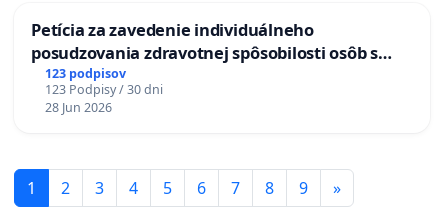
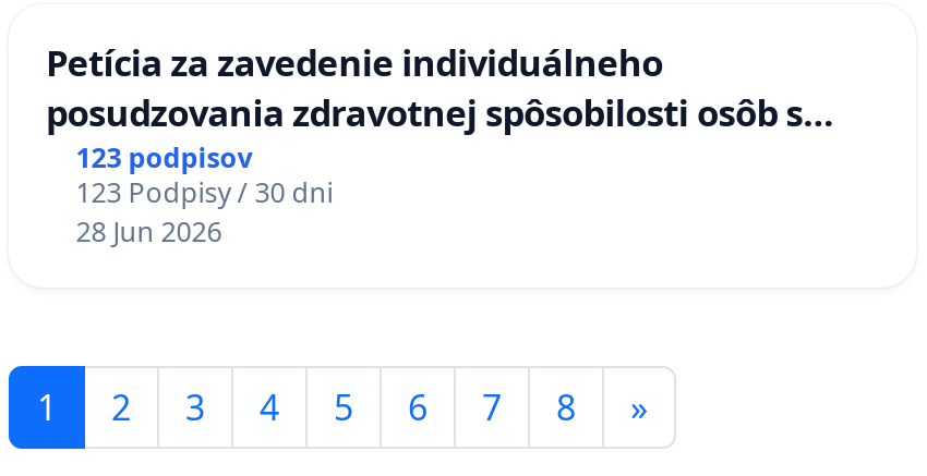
- 9
